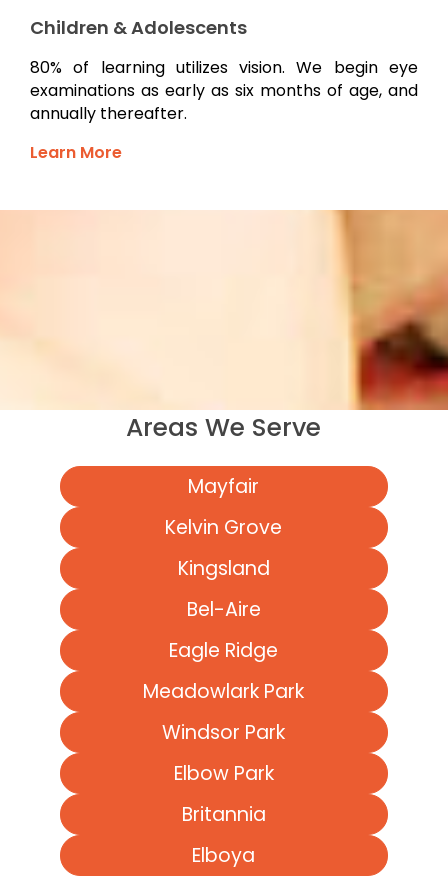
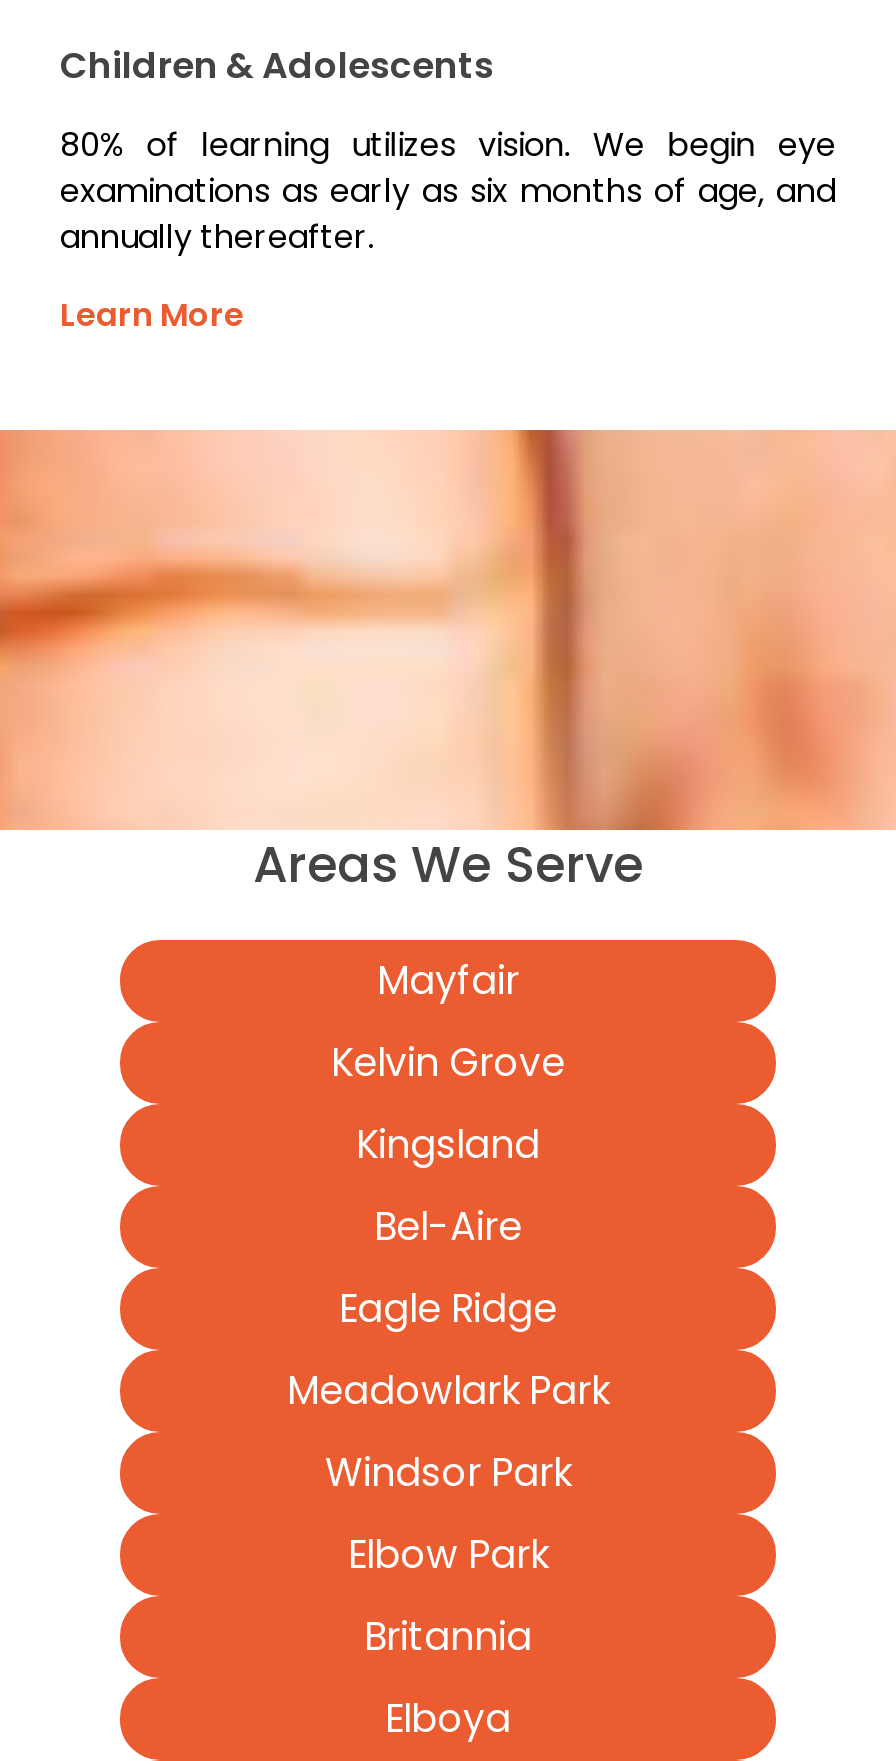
- [image]
+ [image]
